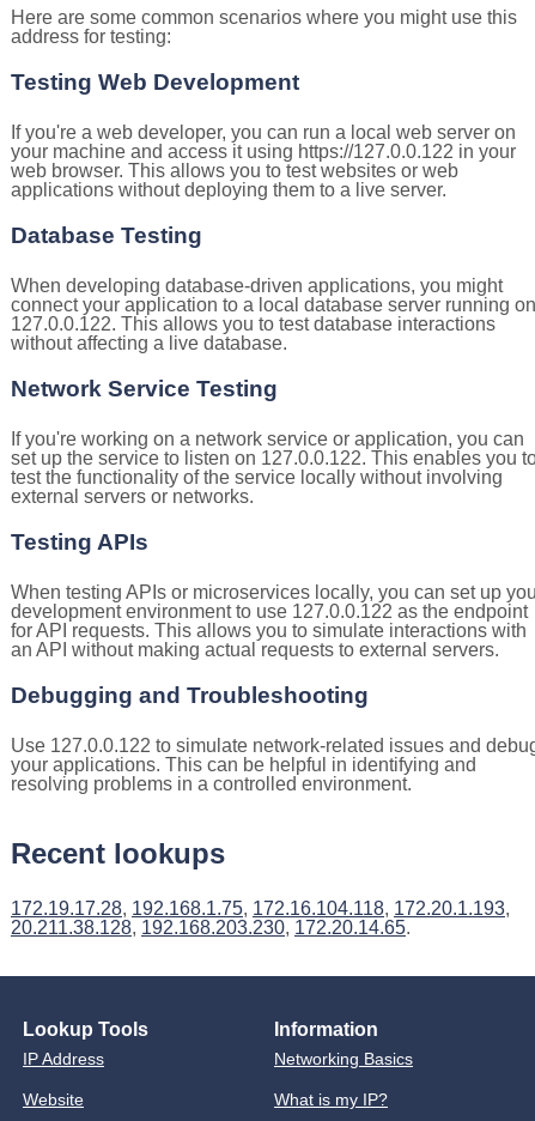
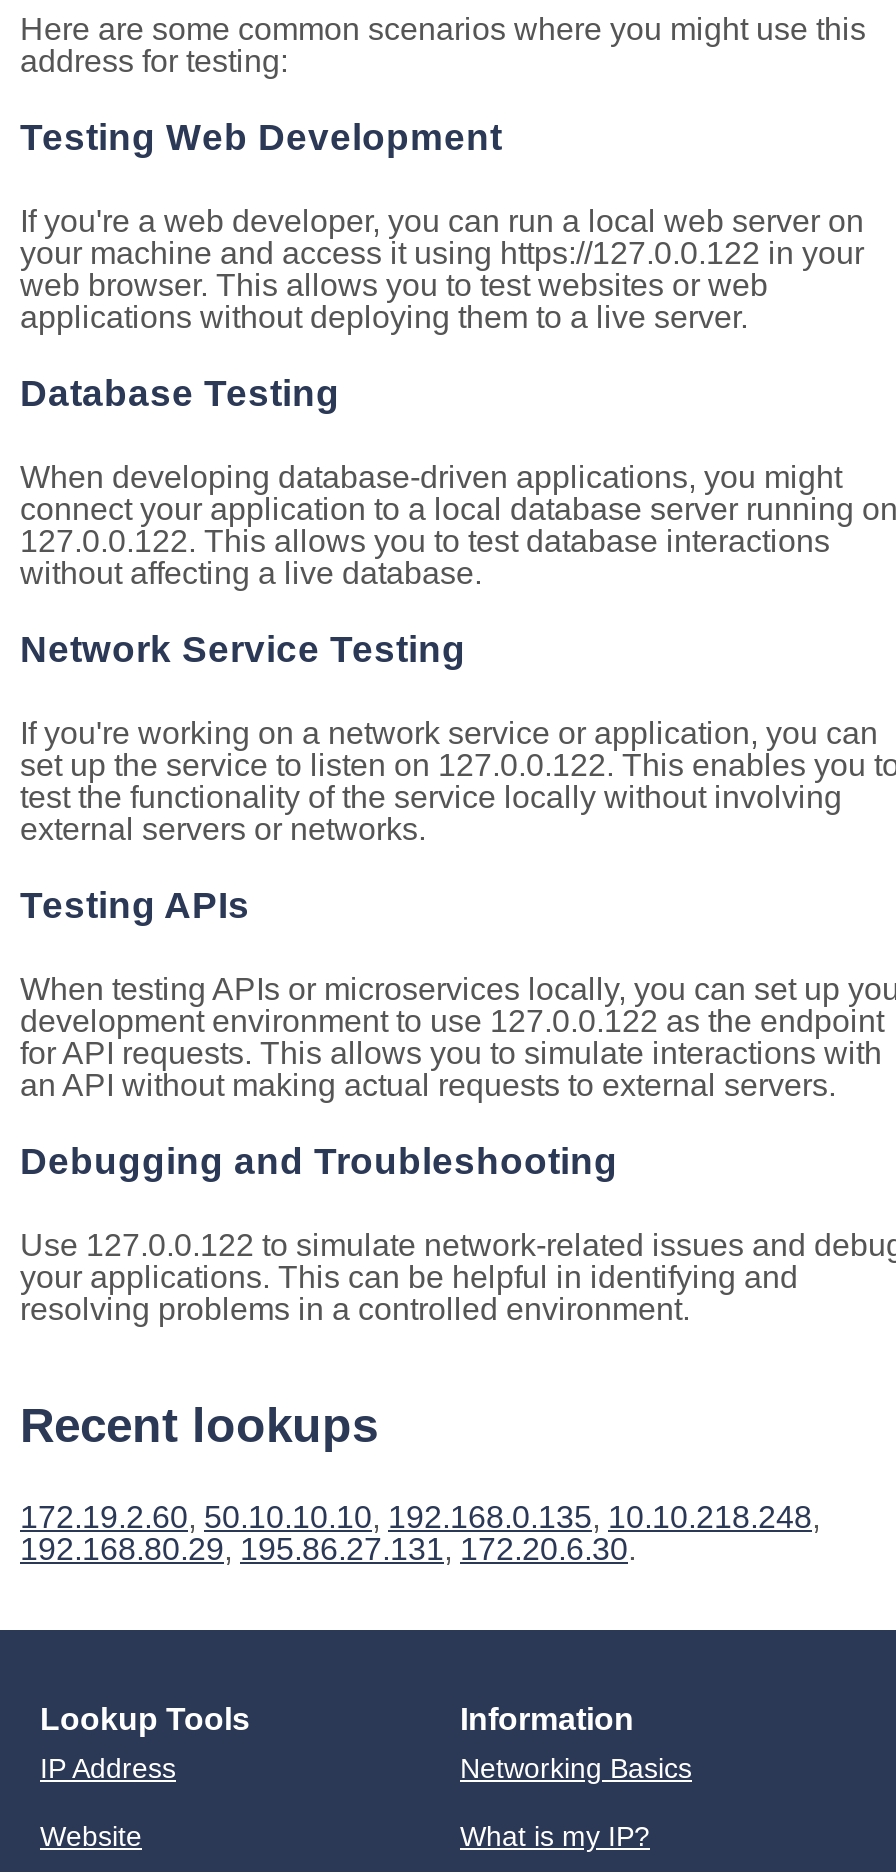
- 172.19.17.28, 192.168.1.75, 172.16.104.118, 172.20.1.193,
+ 172.19.2.60, 50.10.10.10, 192.168.0.135, 10.10.218.248,

- 20.211.38.128,192.168.203.230,172.20.14.65.
+ 192.168.80.29,195.86.27.131,172.20.6.30.
